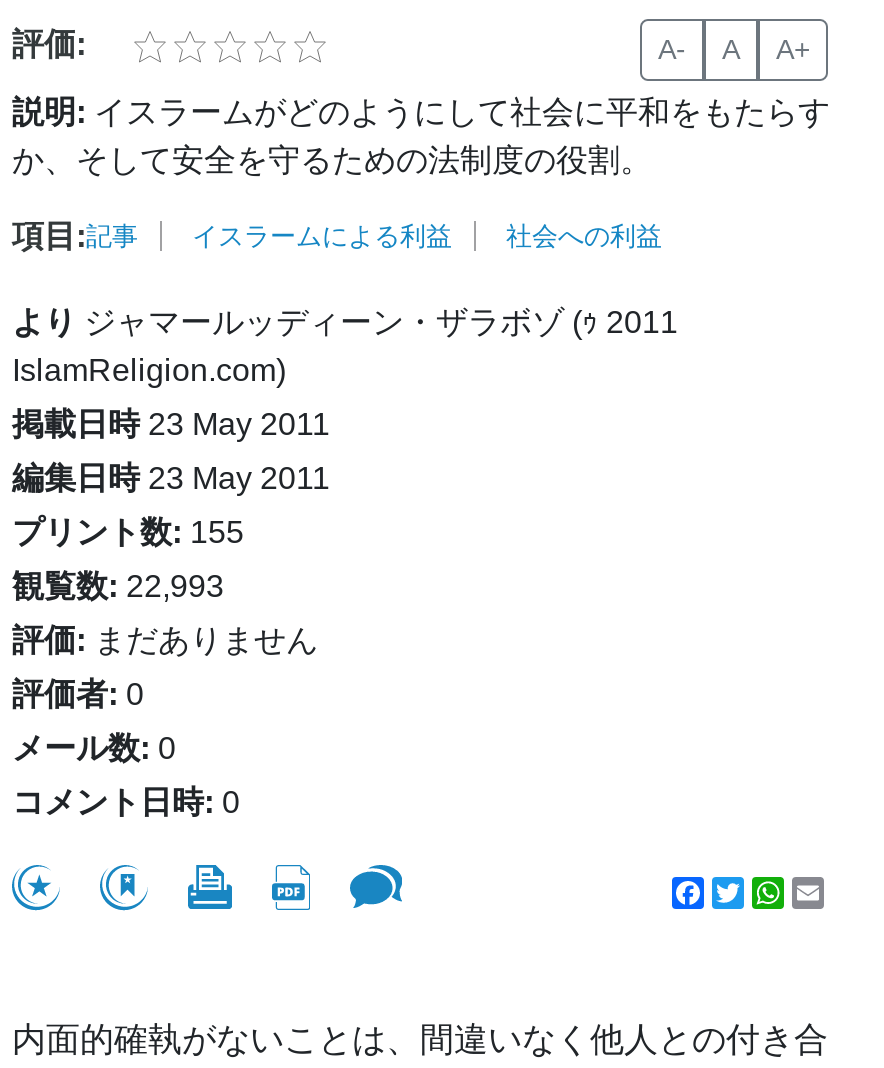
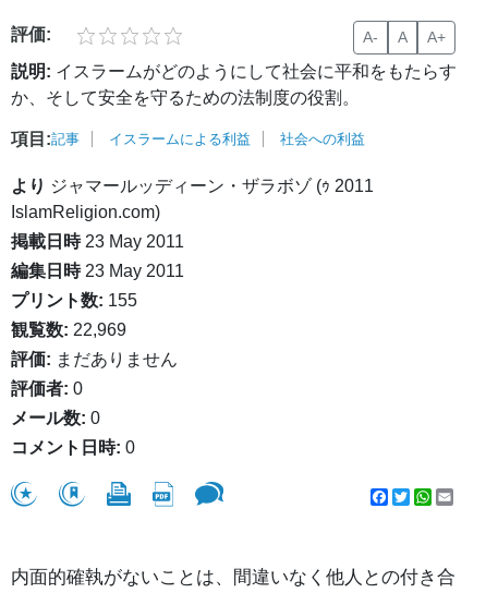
- 観覧数: 22,993
+ 観覧数: 22,969
